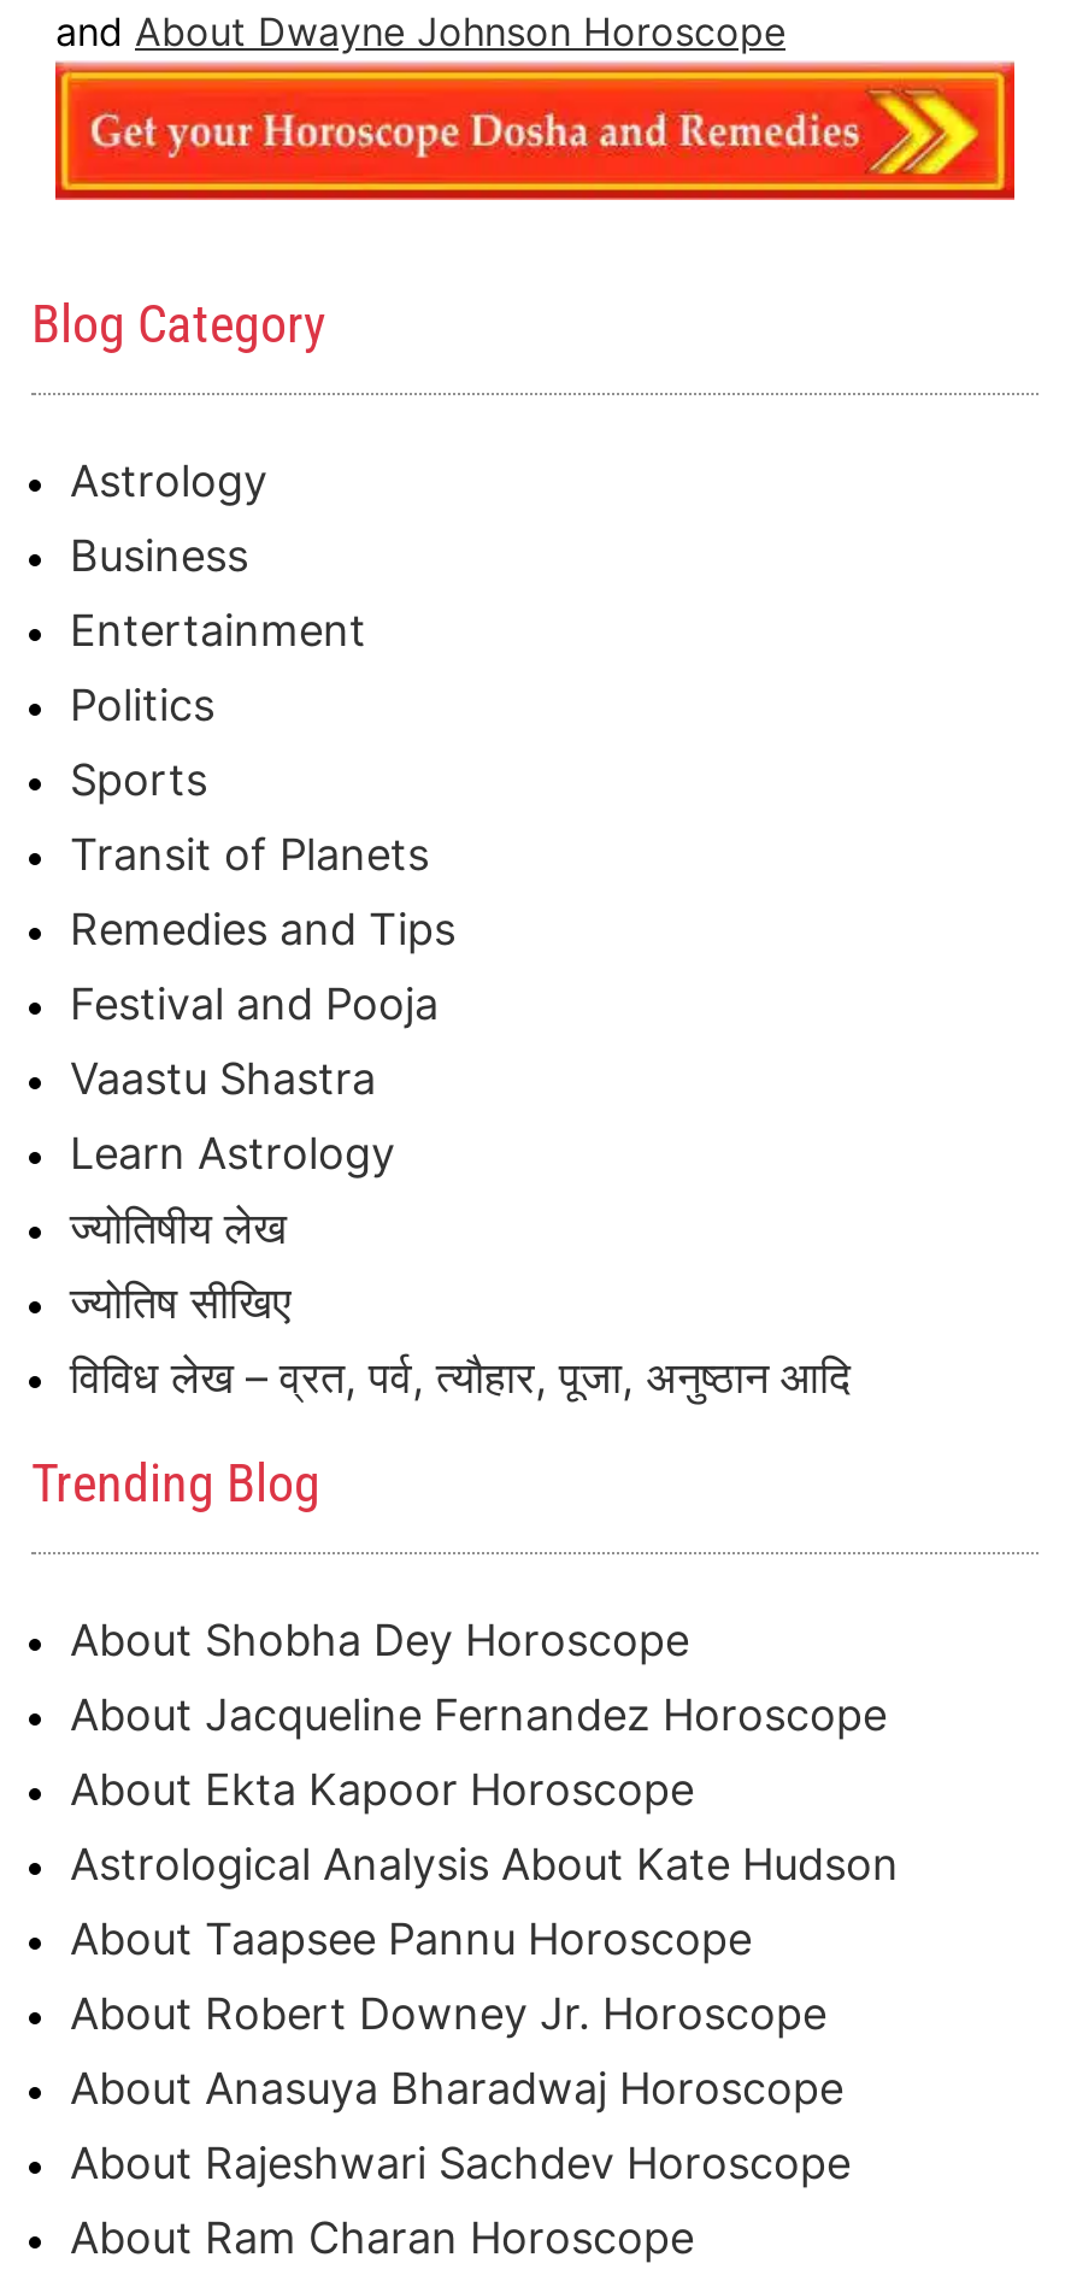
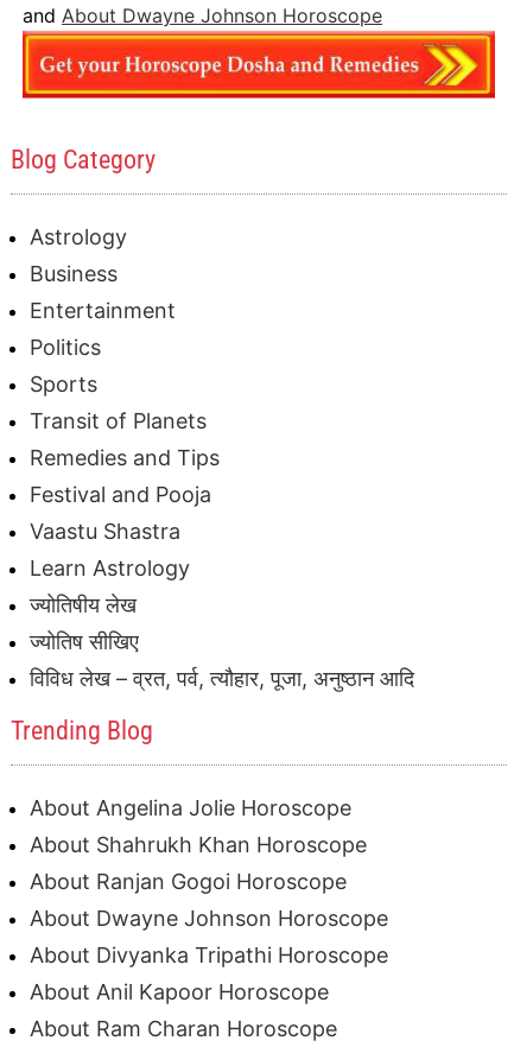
- About Shobha Dey Horoscope
- About Jacqueline Fernandez Horoscope
- About Ekta Kapoor Horoscope
- Astrological Analysis About Kate Hudson
- About Taapsee Pannu Horoscope
- About Robert Downey Jr. Horoscope
- About Anasuya Bharadwaj Horoscope
- About Rajeshwari Sachdev Horoscope
+ About Angelina Jolie Horoscope
+ About Shahrukh Khan Horoscope
+ About Ranjan Gogoi Horoscope
+ About Dwayne Johnson Horoscope
+ About Divyanka Tripathi Horoscope
+ About Anil Kapoor Horoscope
